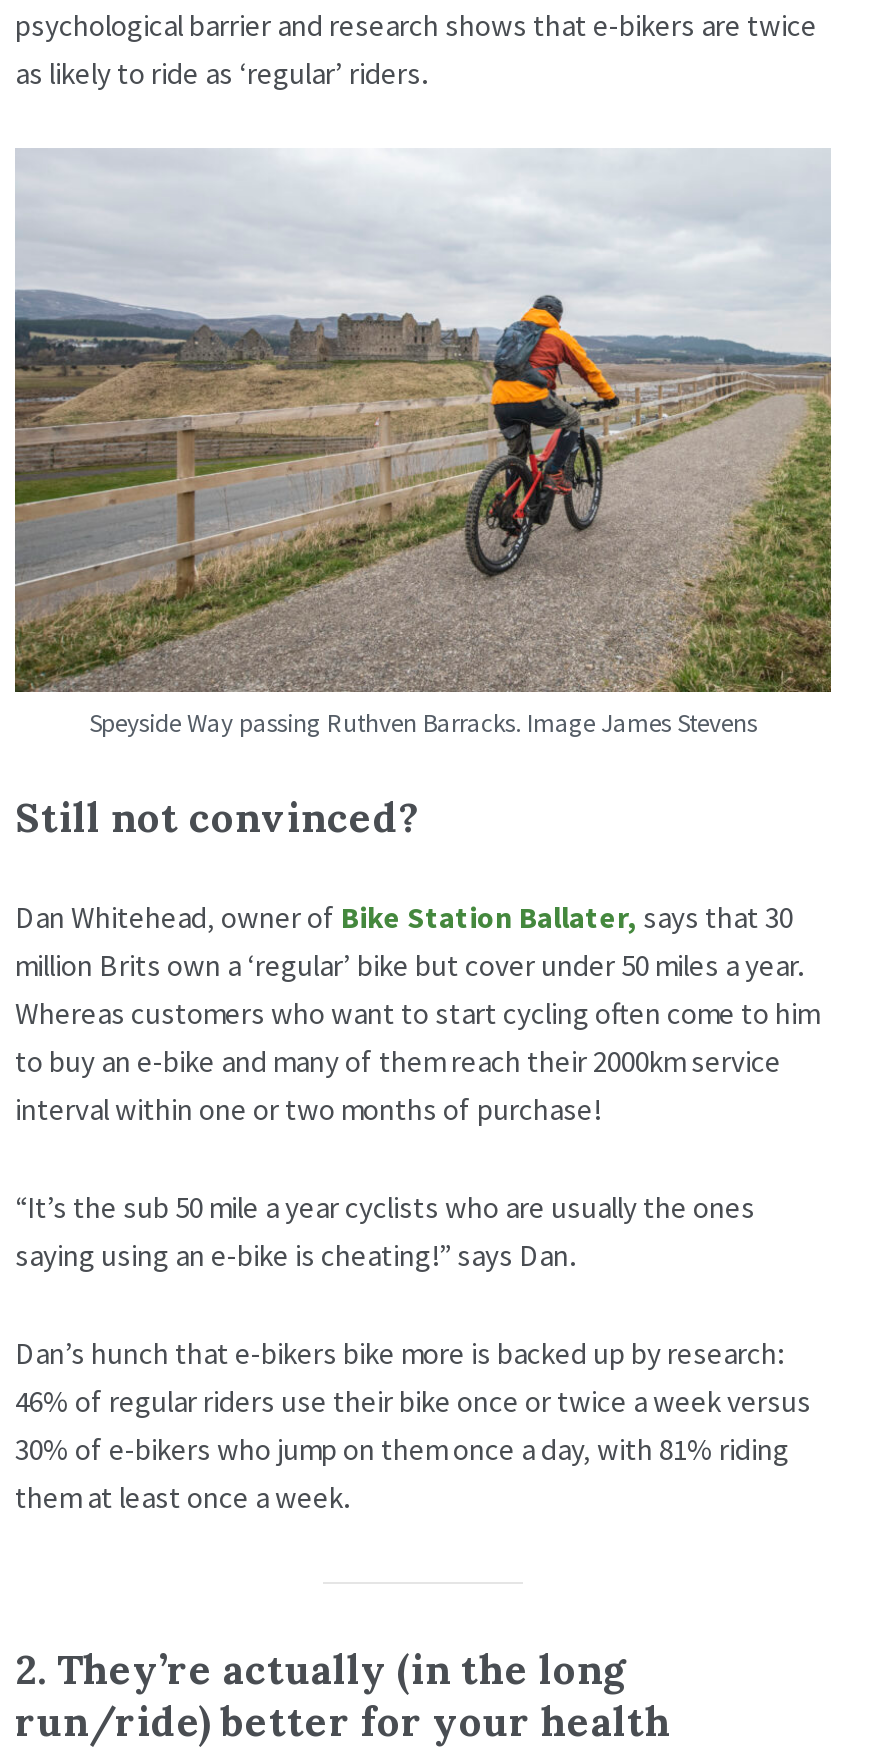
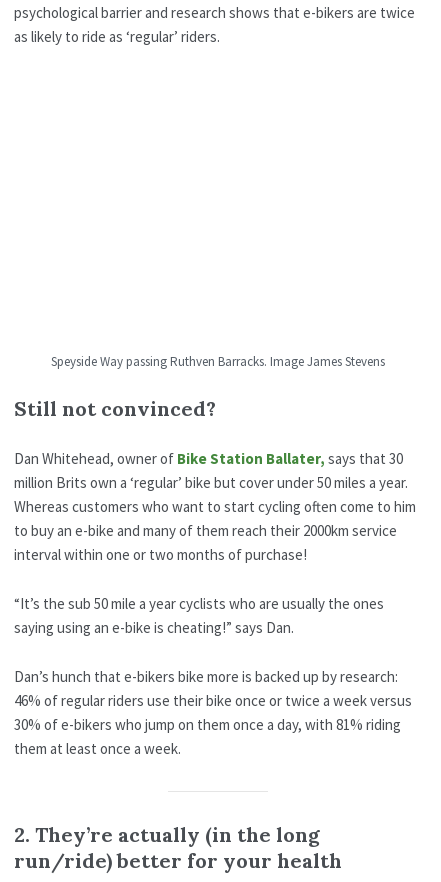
- [image]
